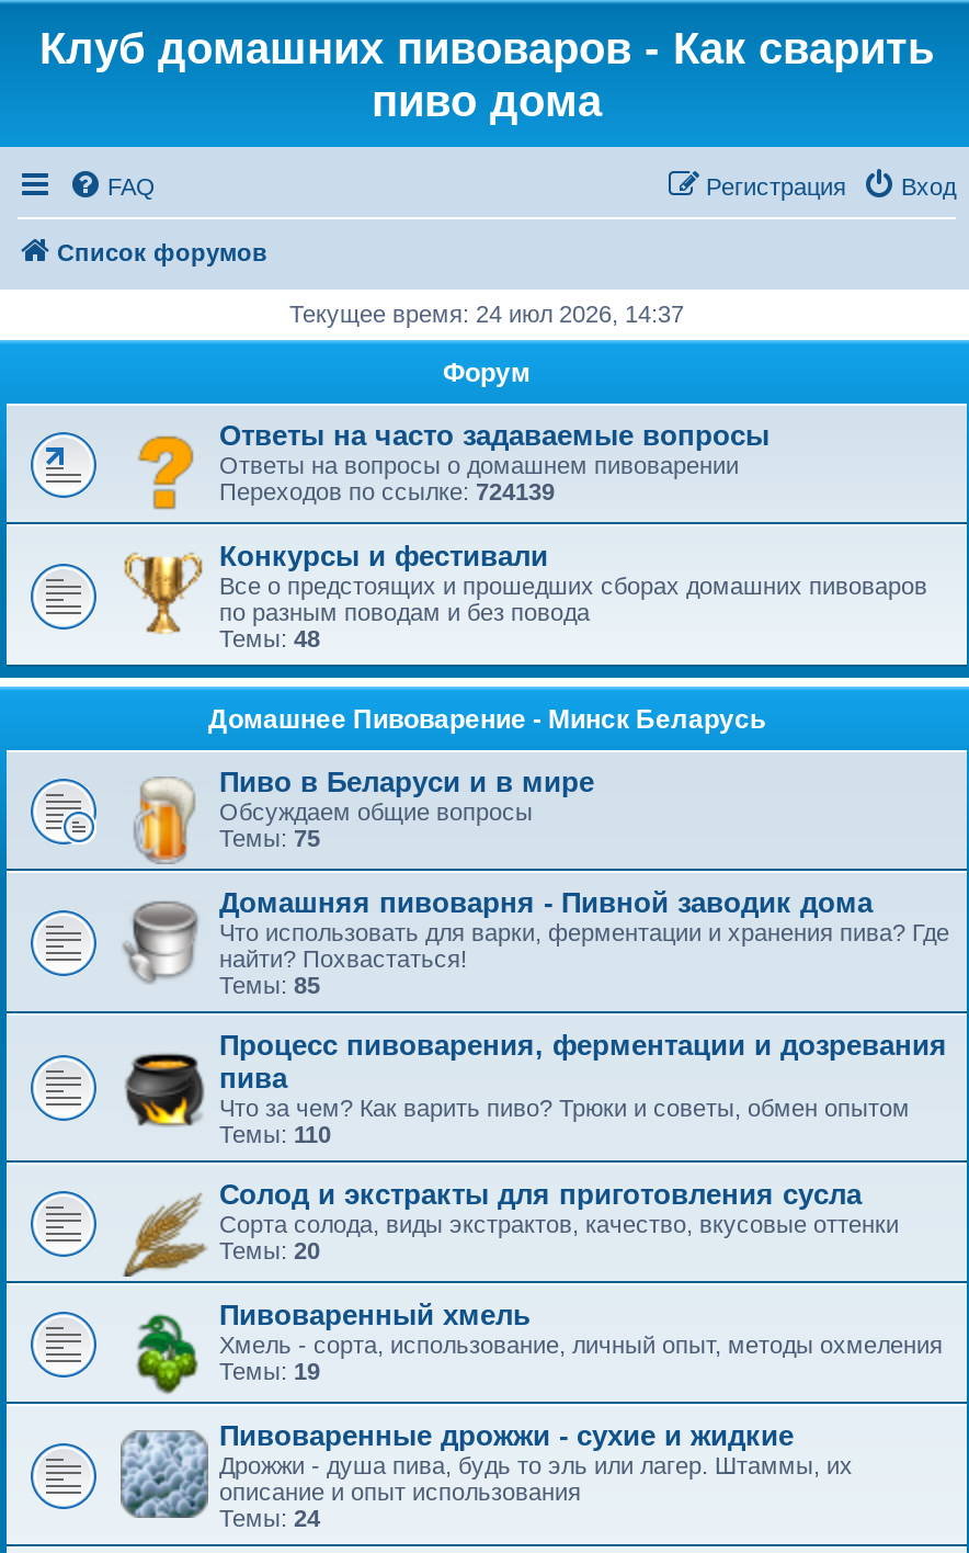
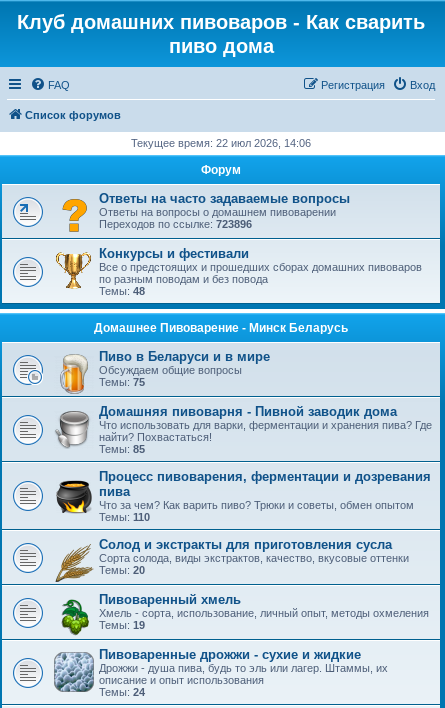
- Текущее время: 24 июл 2026, 14:37
+ Текущее время: 22 июл 2026, 14:06

- Переходов по ссылке: 724139
+ Переходов по ссылке: 723896
